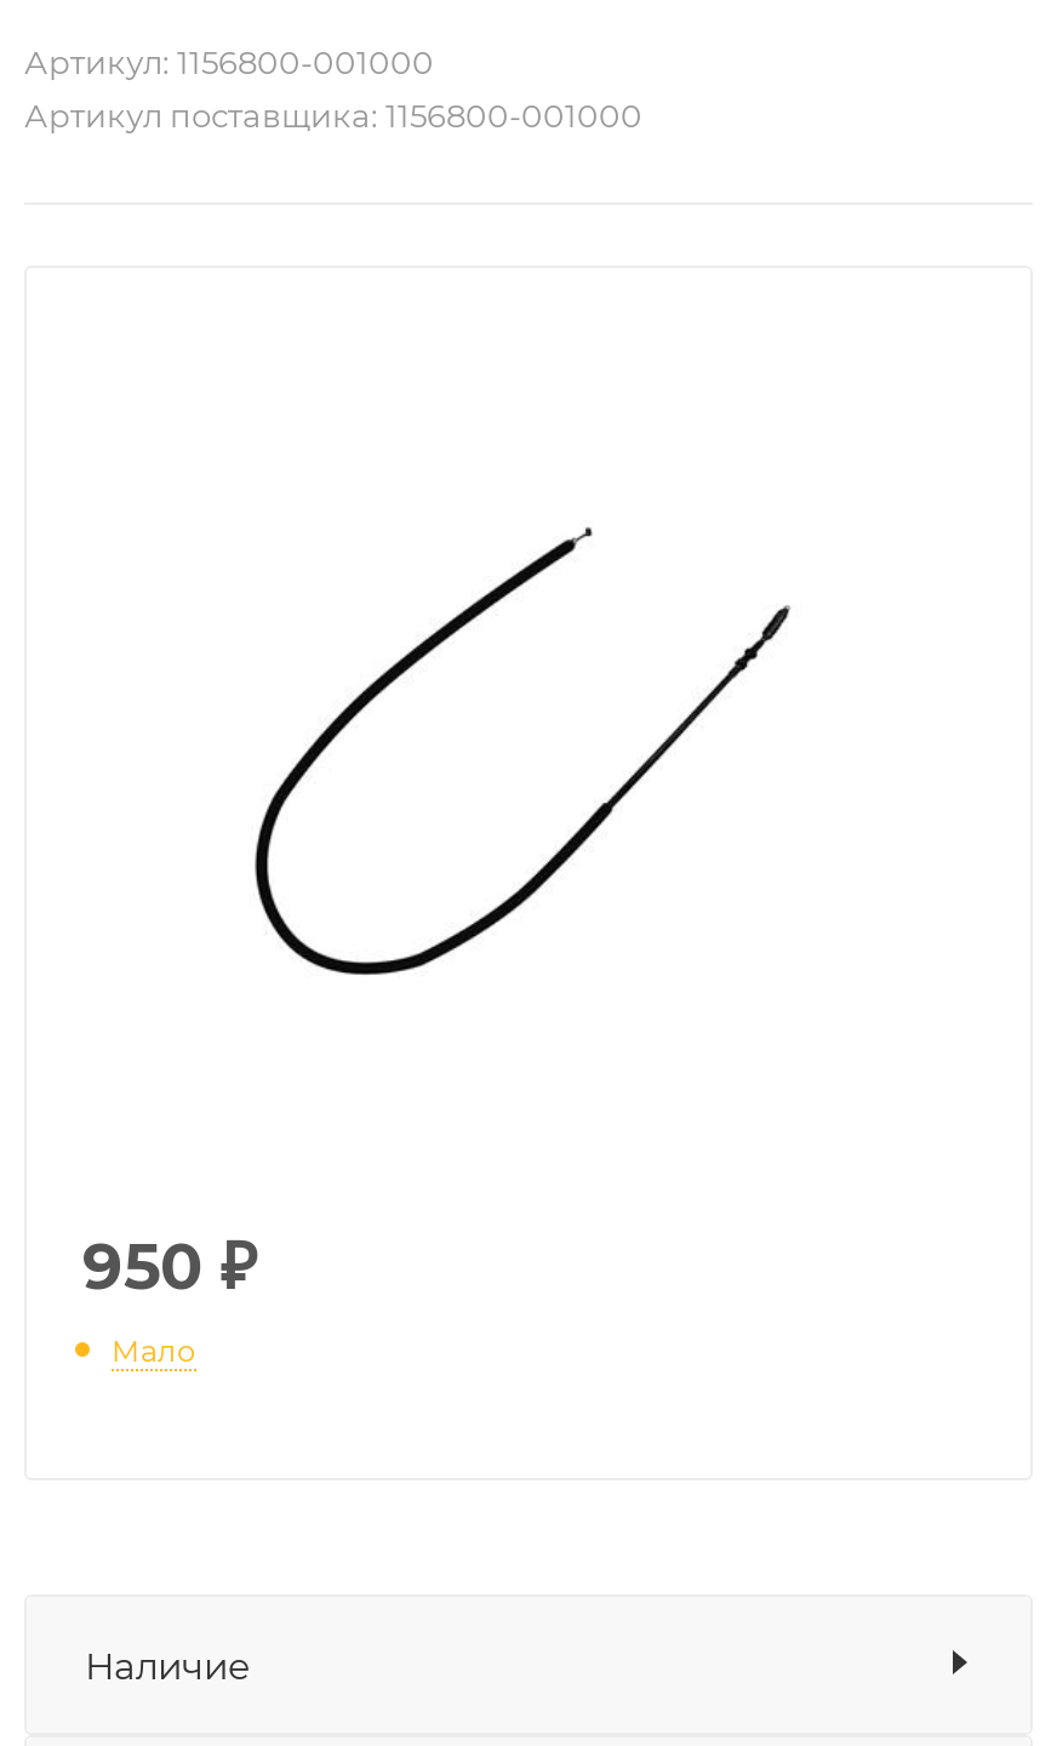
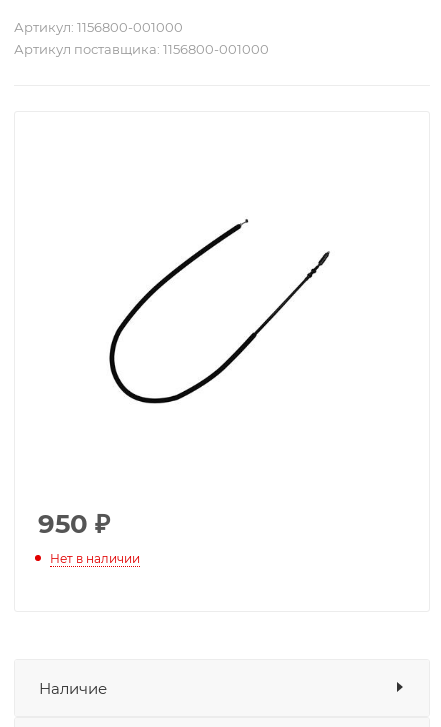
- Мало
+ Нет в наличии
